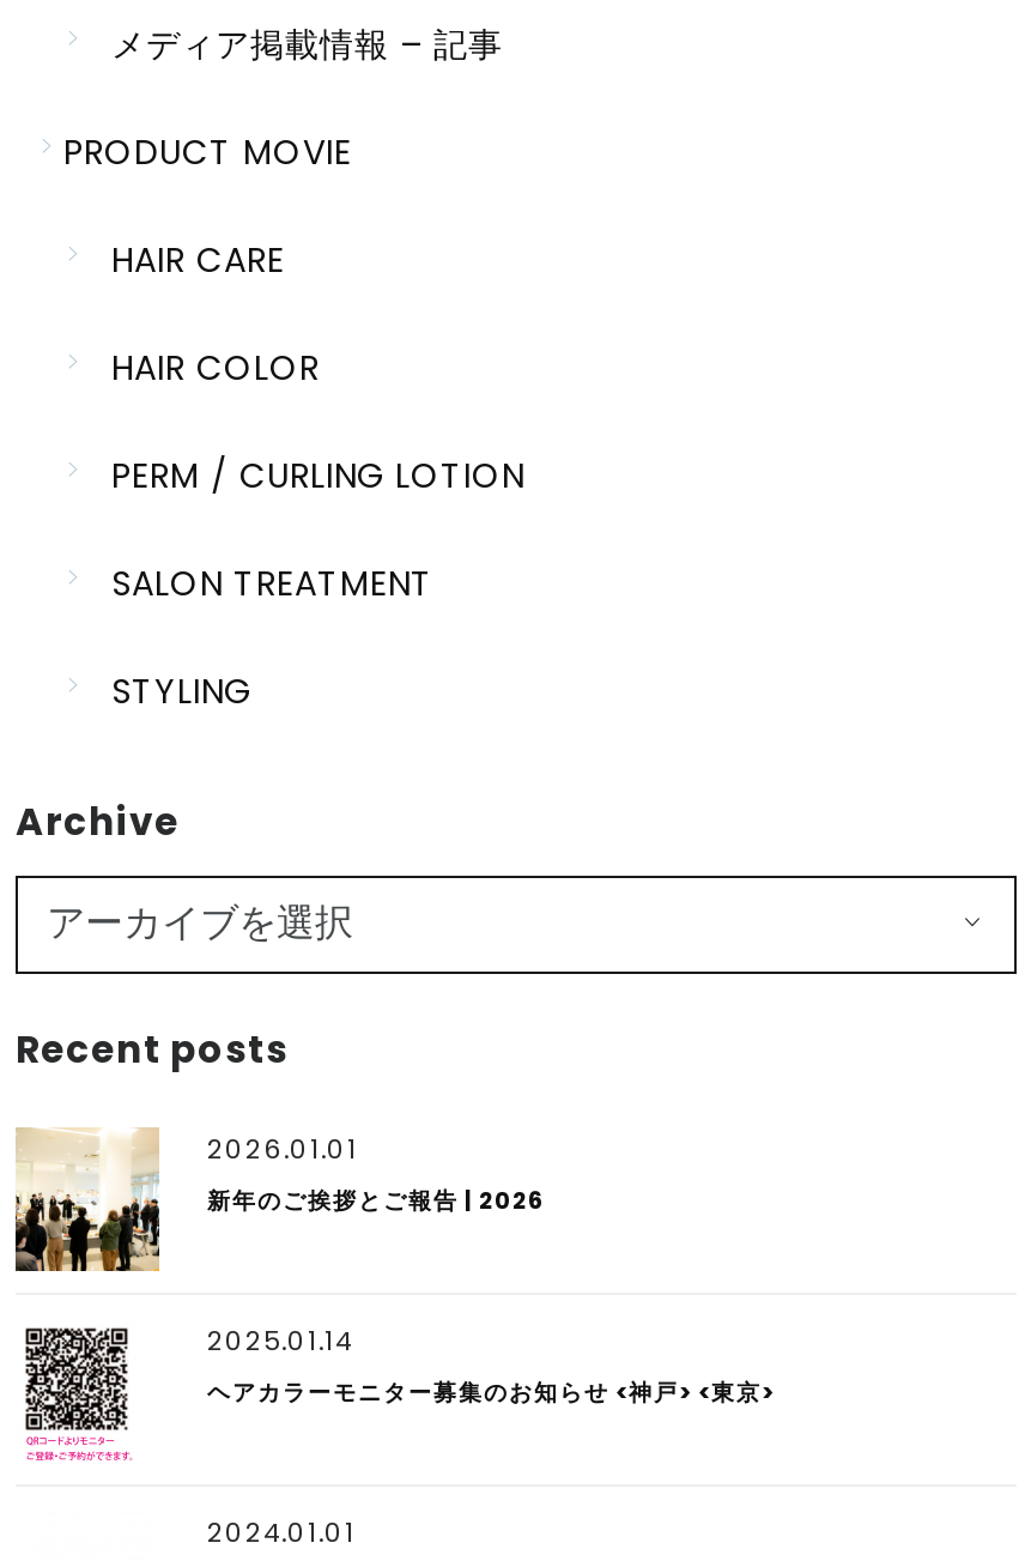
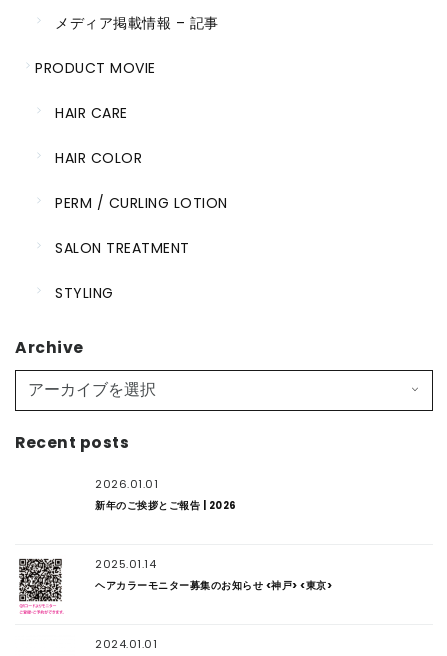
- [image]
